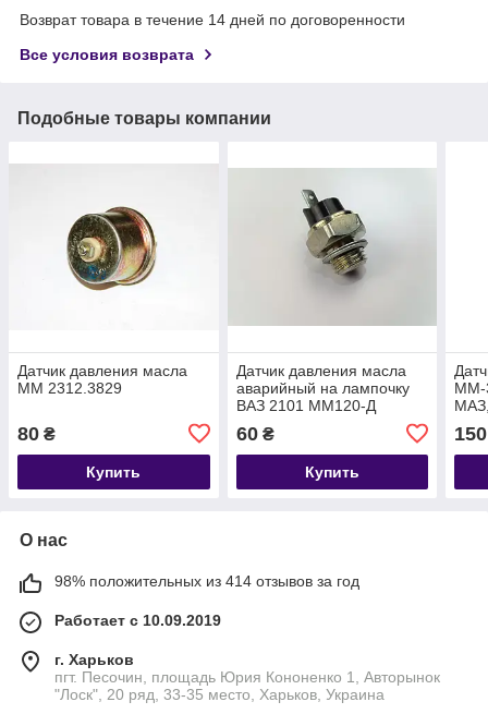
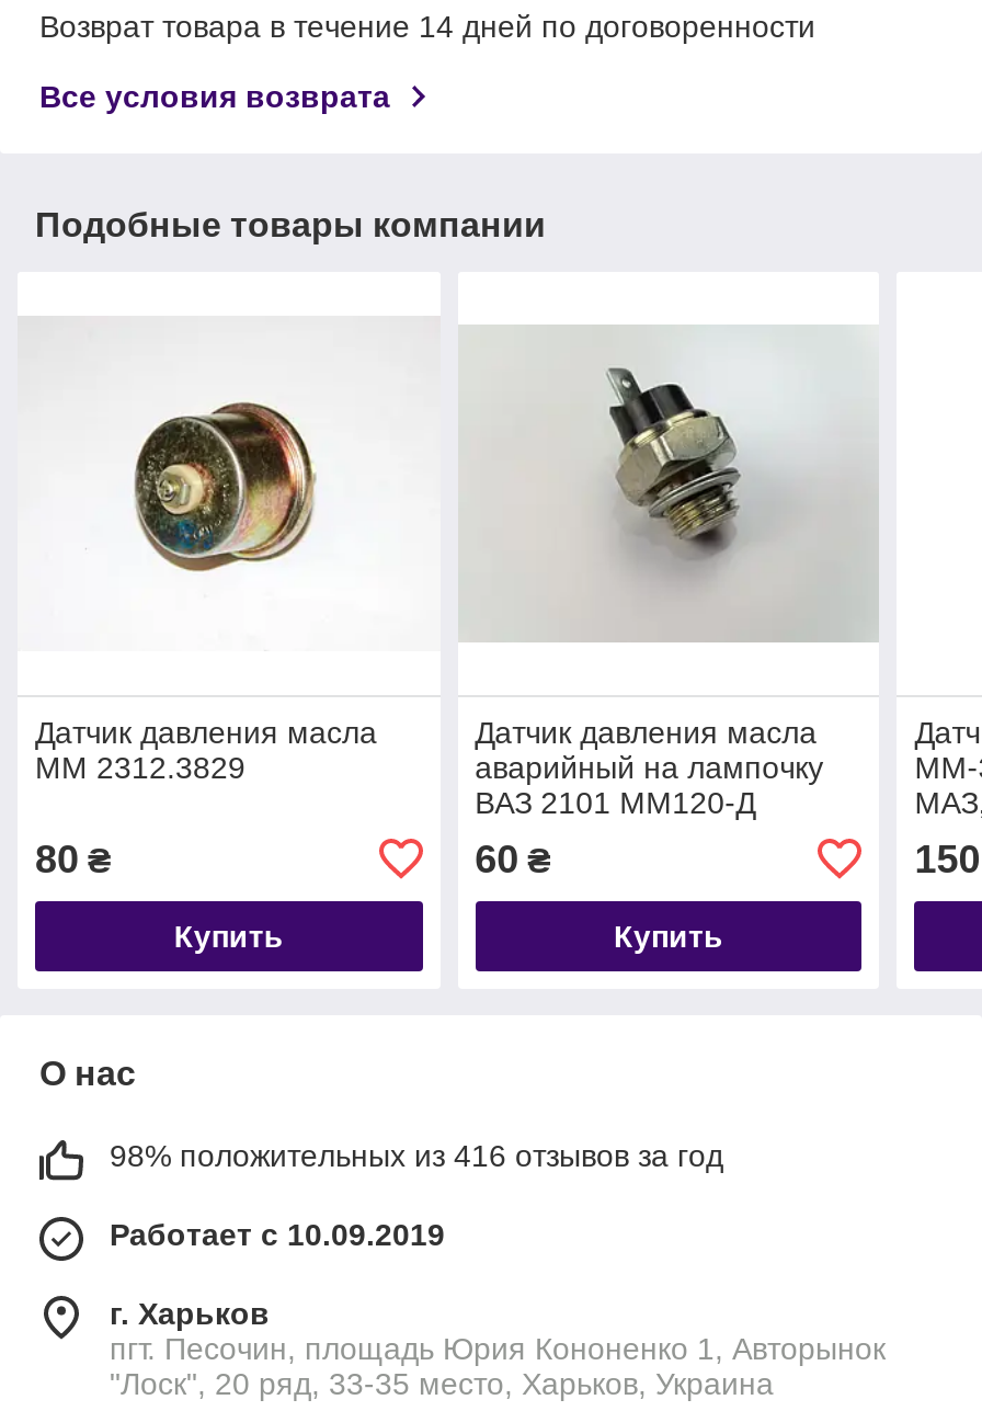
- 98% положительных из 414 отзывов за год
+ 98% положительных из 416 отзывов за год
